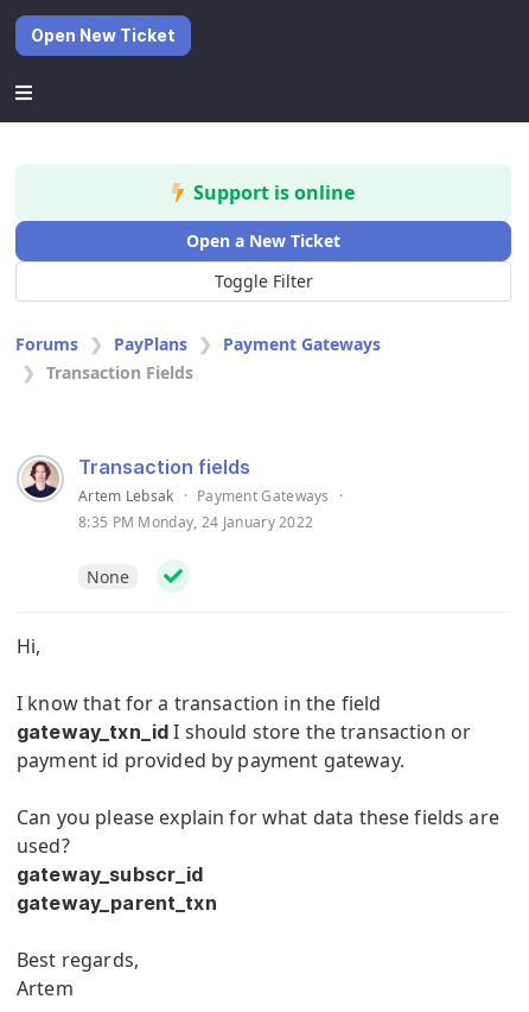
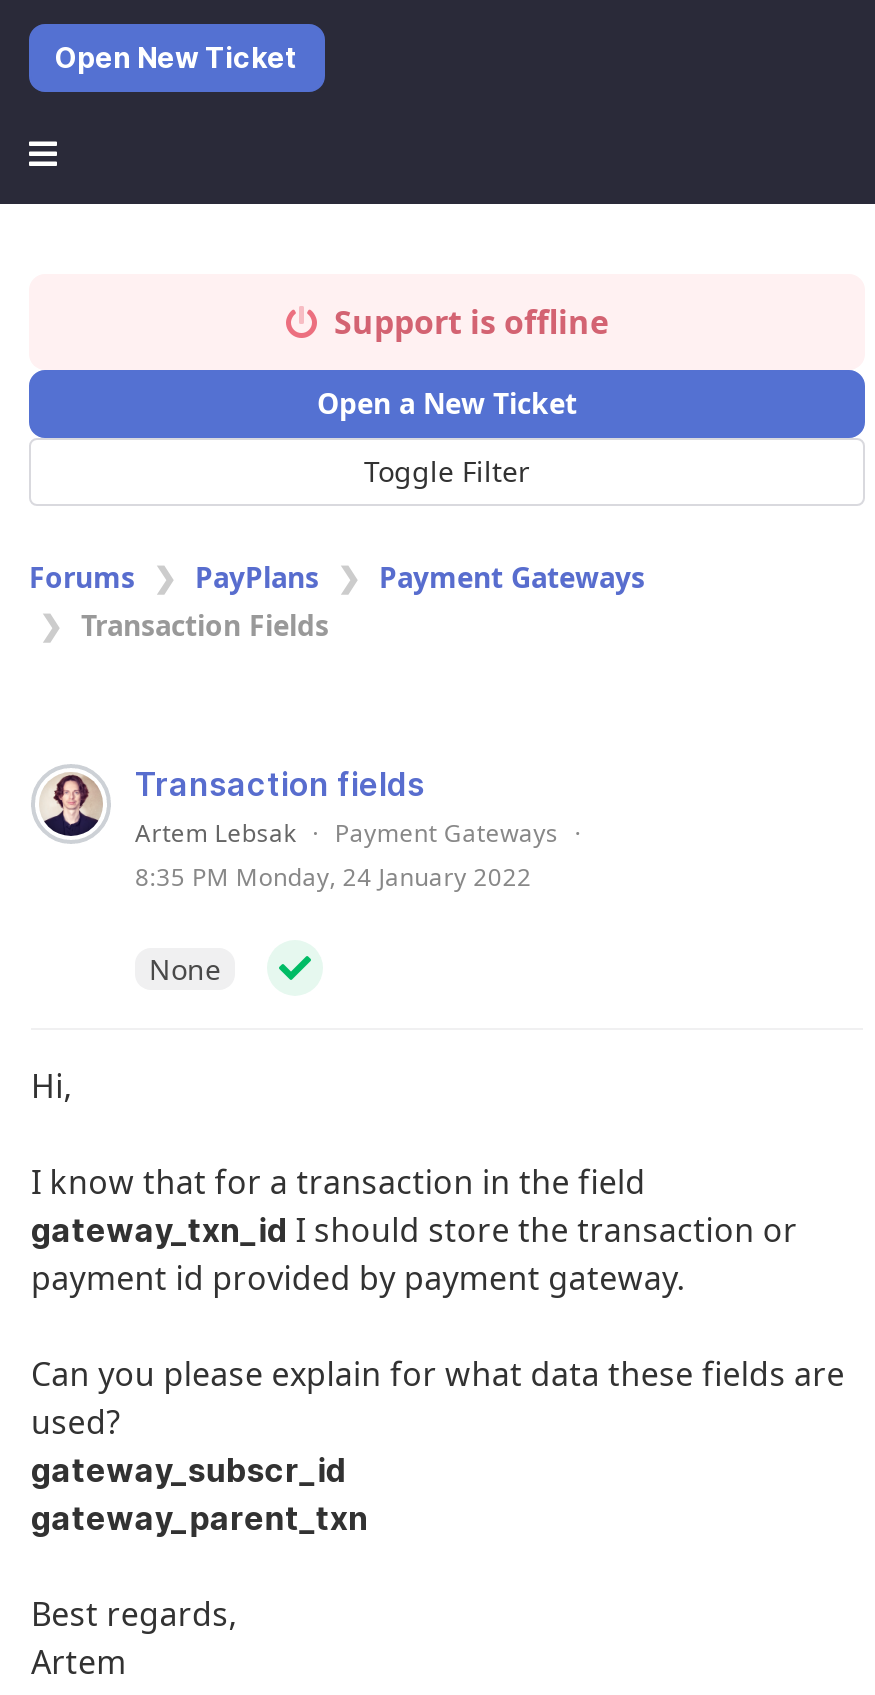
- Support is online
+ Support is offline
